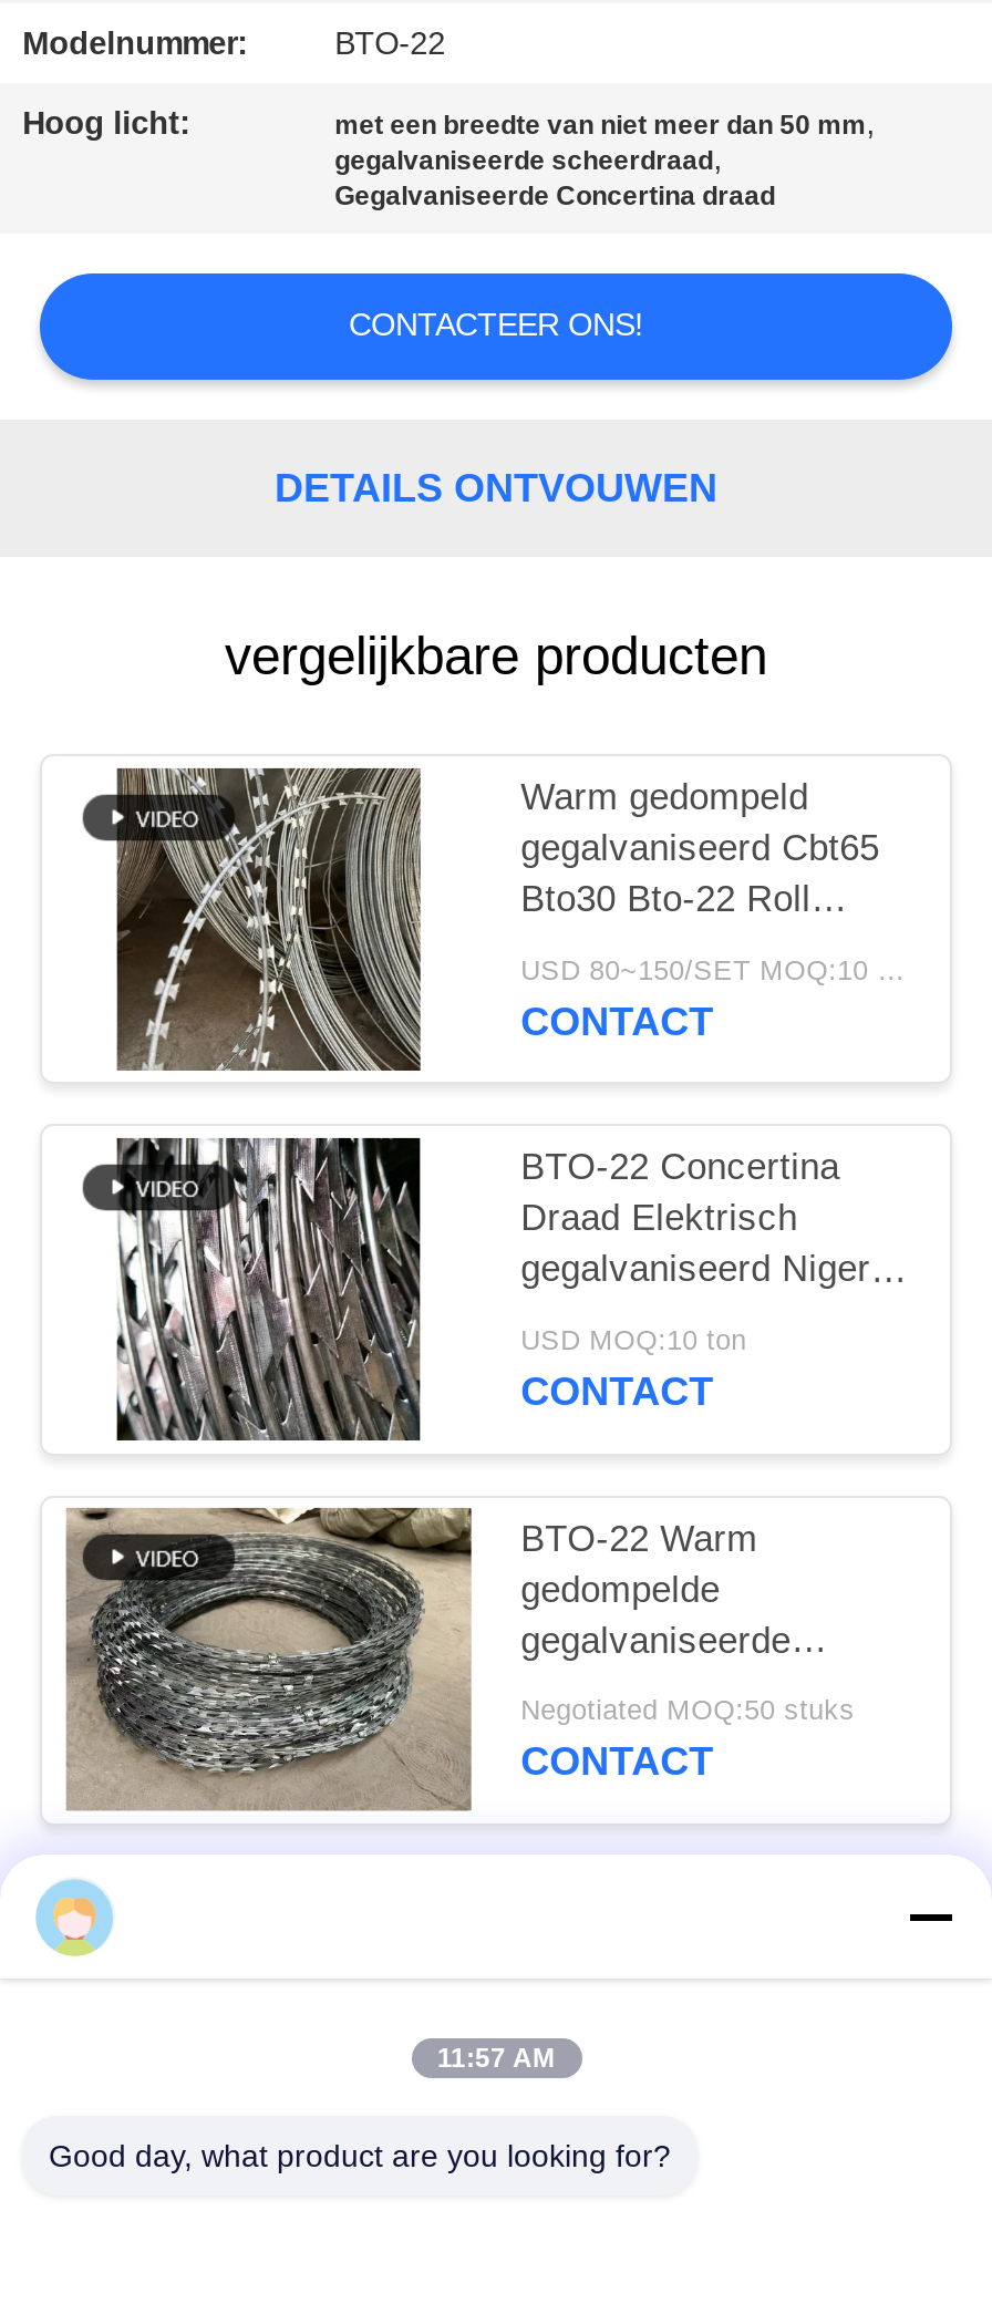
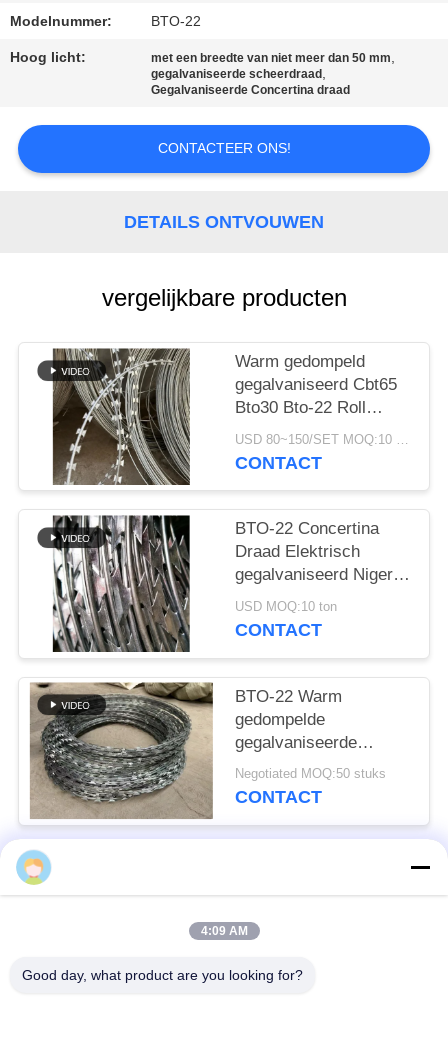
- 11:57 AM
+ 4:09 AM
